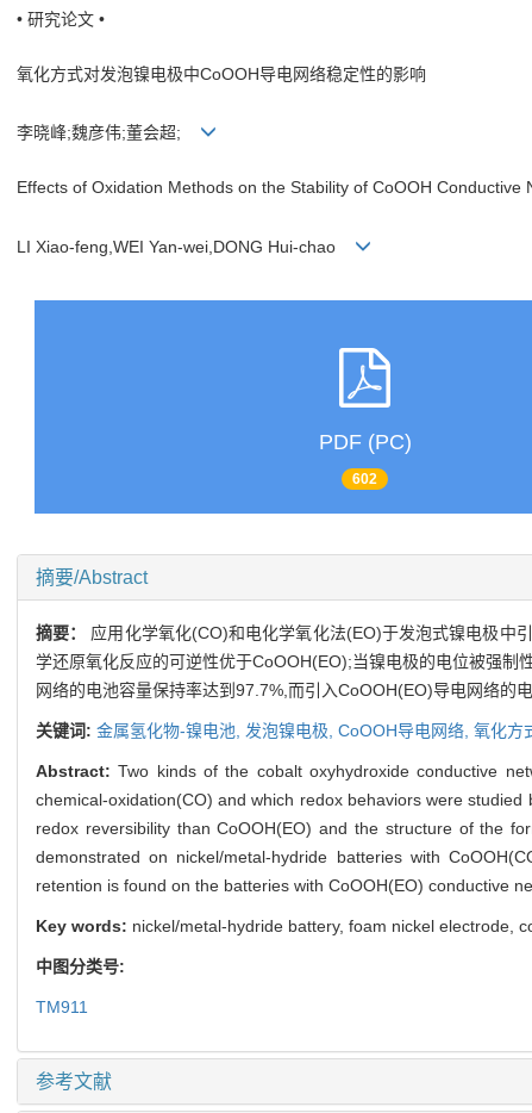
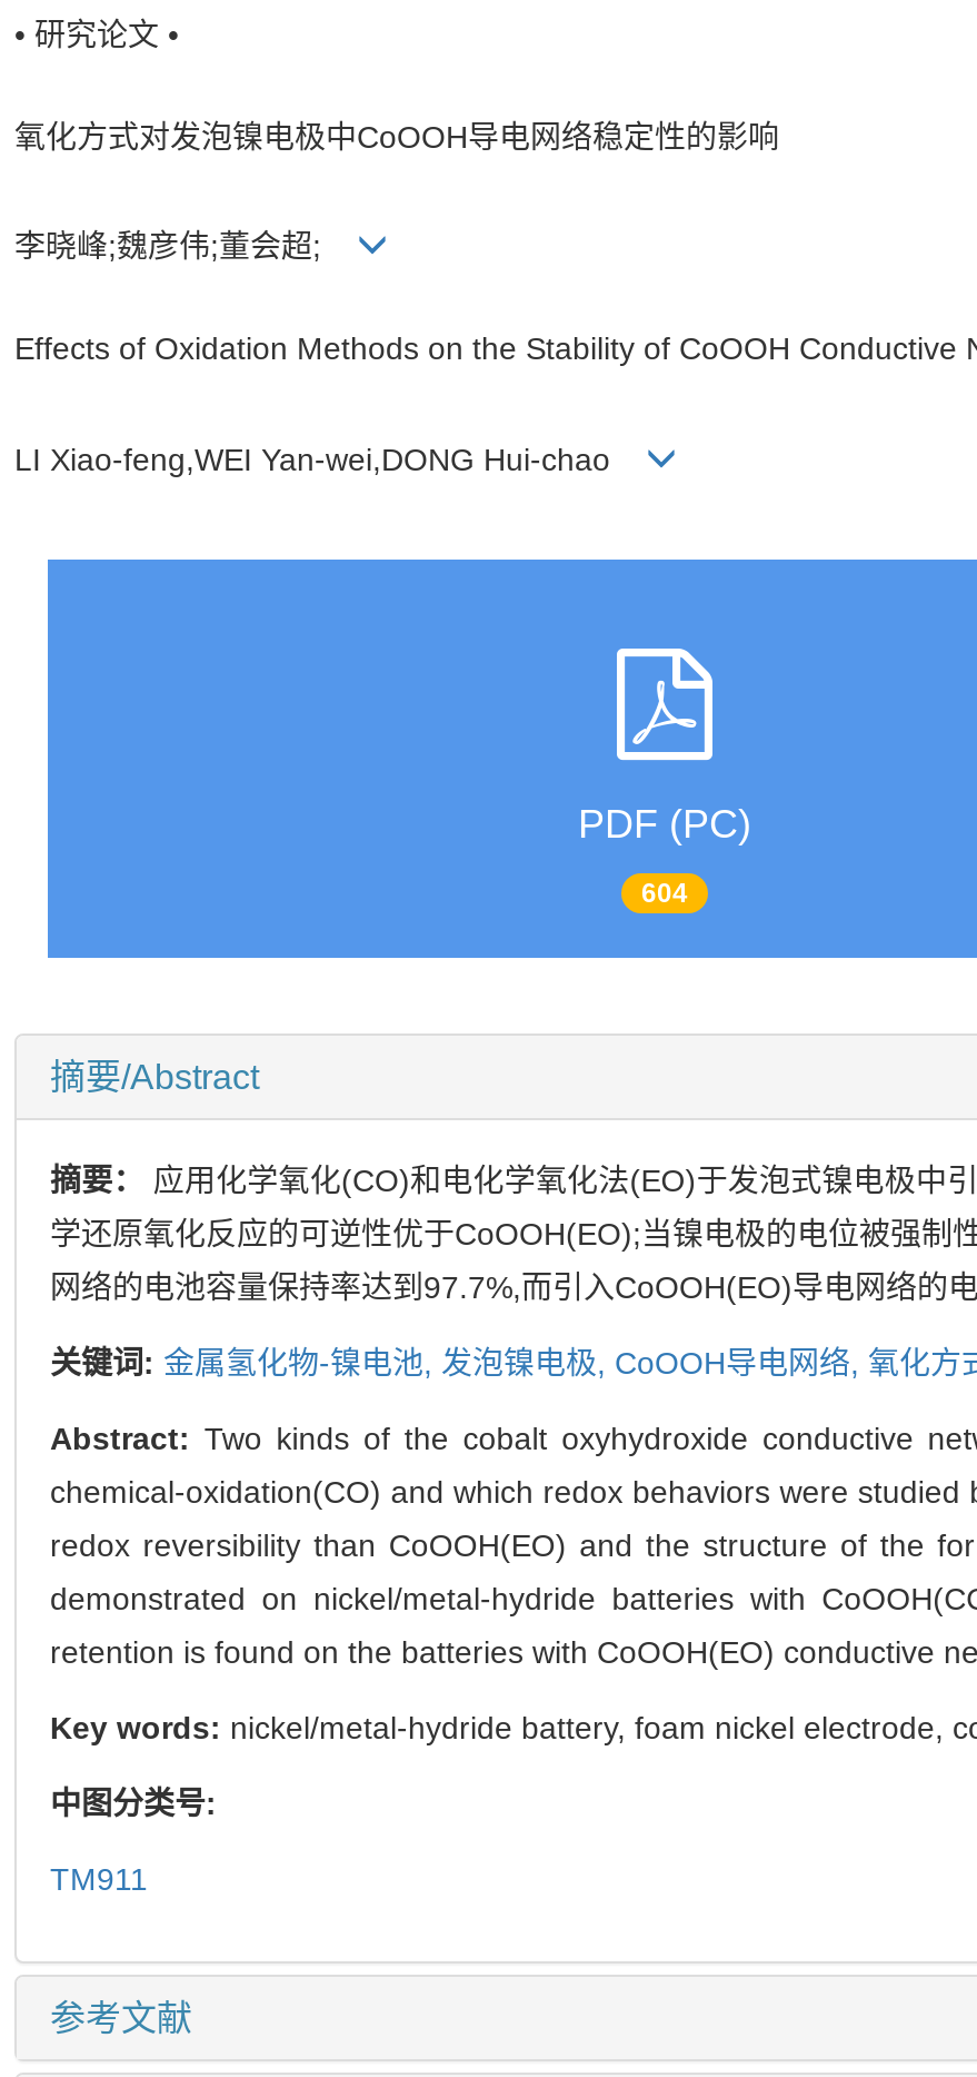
- 602
+ 604
